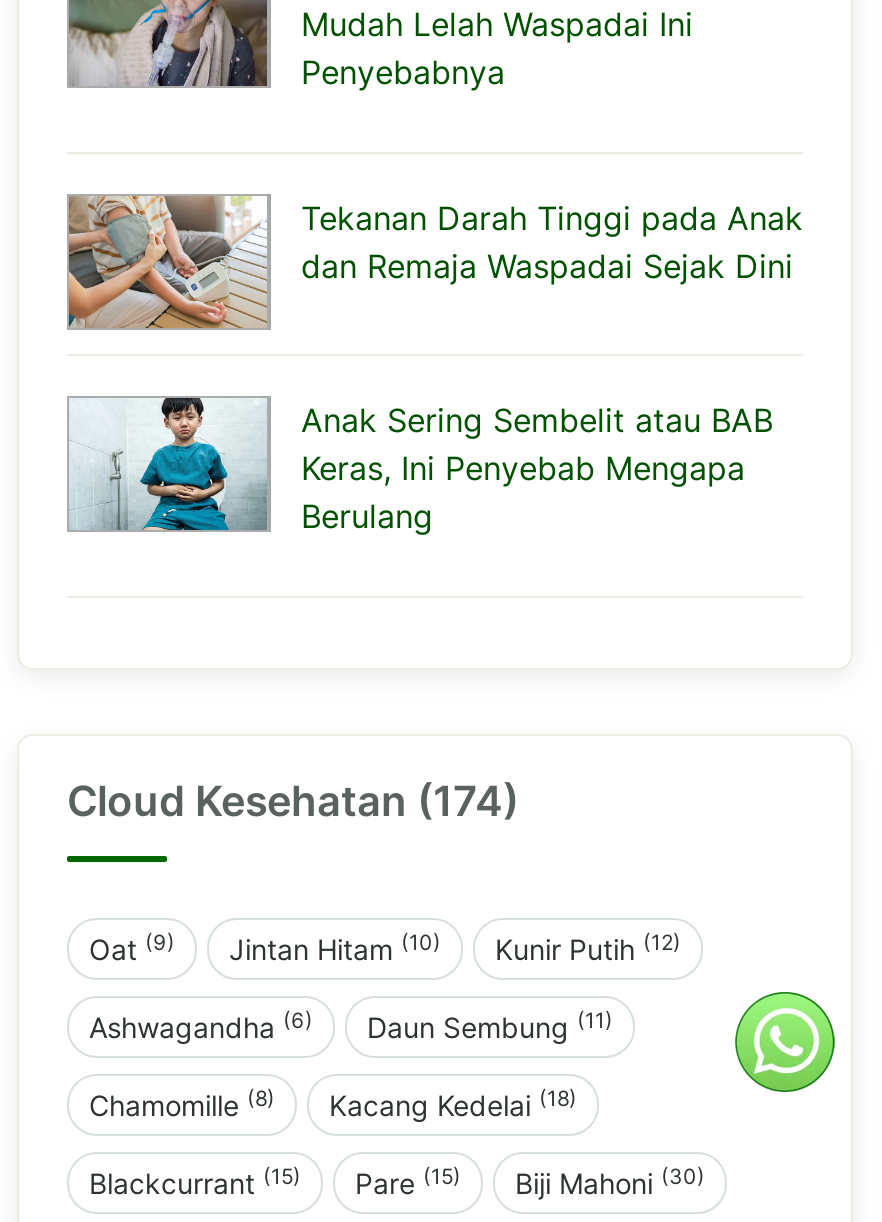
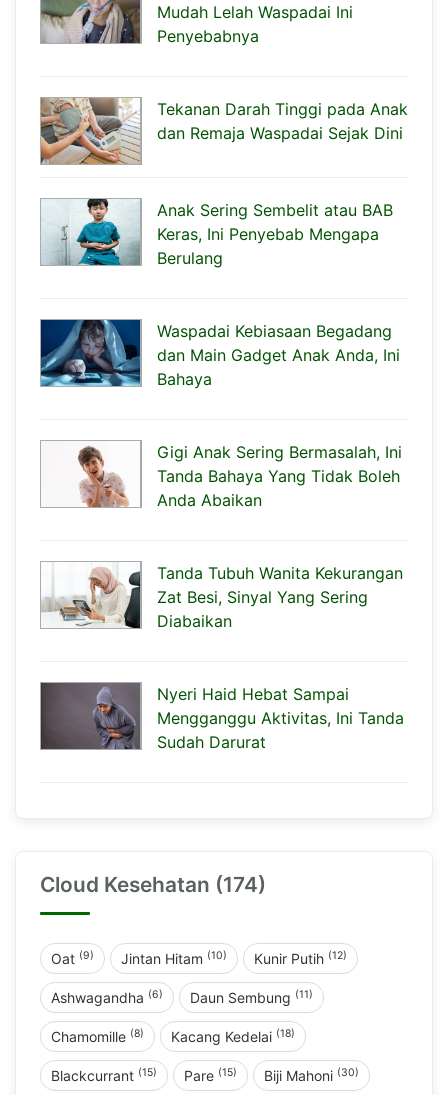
+ [image]
+ Waspadai Kebiasaan Begadang
+ dan Main Gadget Anak Anda, Ini
+ Bahaya

+ [image]
+ Tanda Tubuh Wanita Kekurangan
+ Zat Besi, Sinyal Yang Sering
+ Diabaikan

+ [image]
+ Nyeri Haid Hebat Sampai
+ Mengganggu Aktivitas, Ini Tanda
+ Sudah Darurat

+ [image]
+ Gigi Anak Sering Bermasalah, Ini
+ Tanda Bahaya Yang Tidak Boleh
+ Anda Abaikan

- [image]
